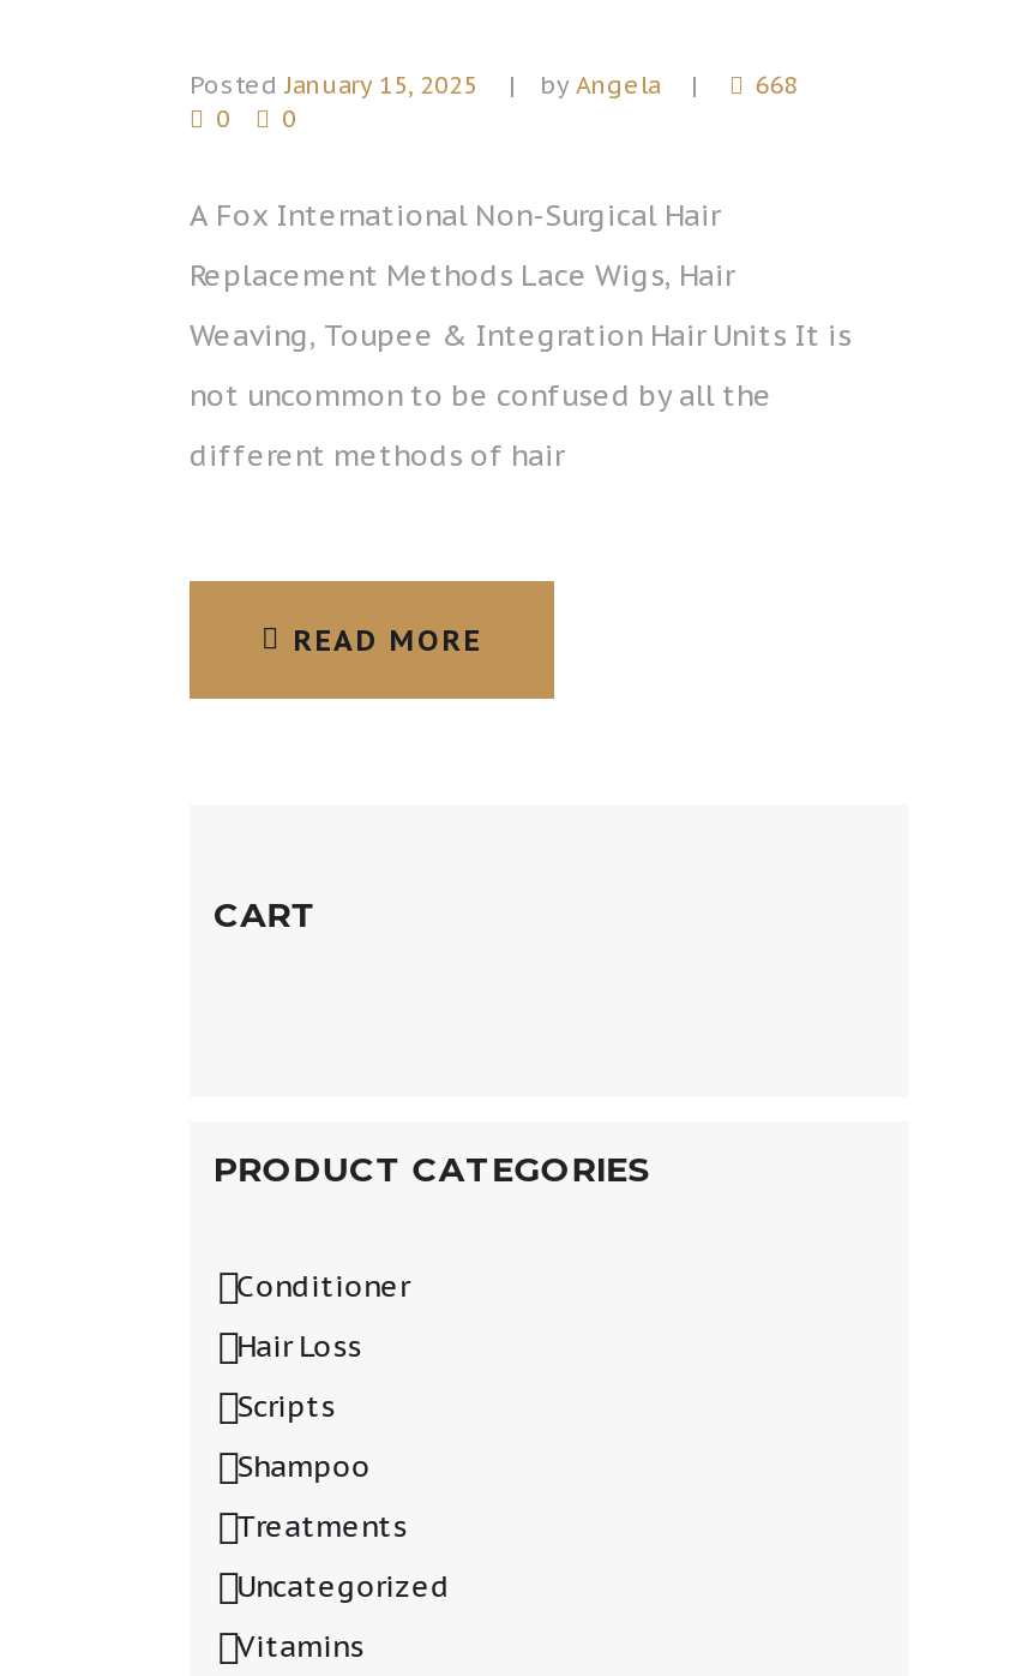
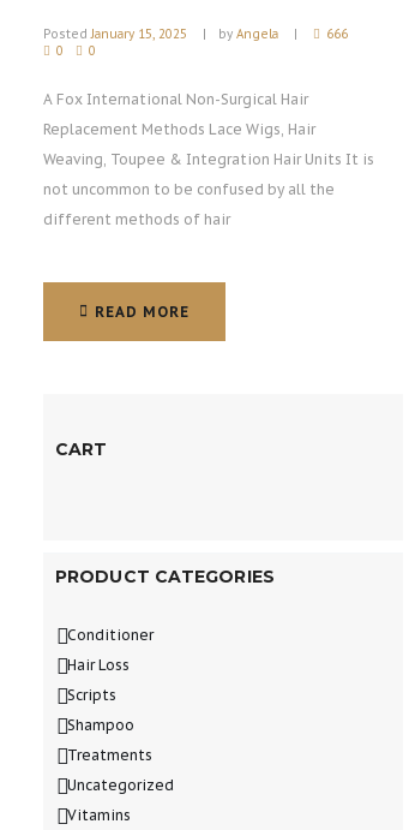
- 668
+ 666
